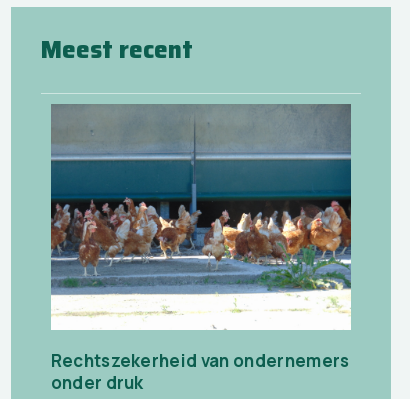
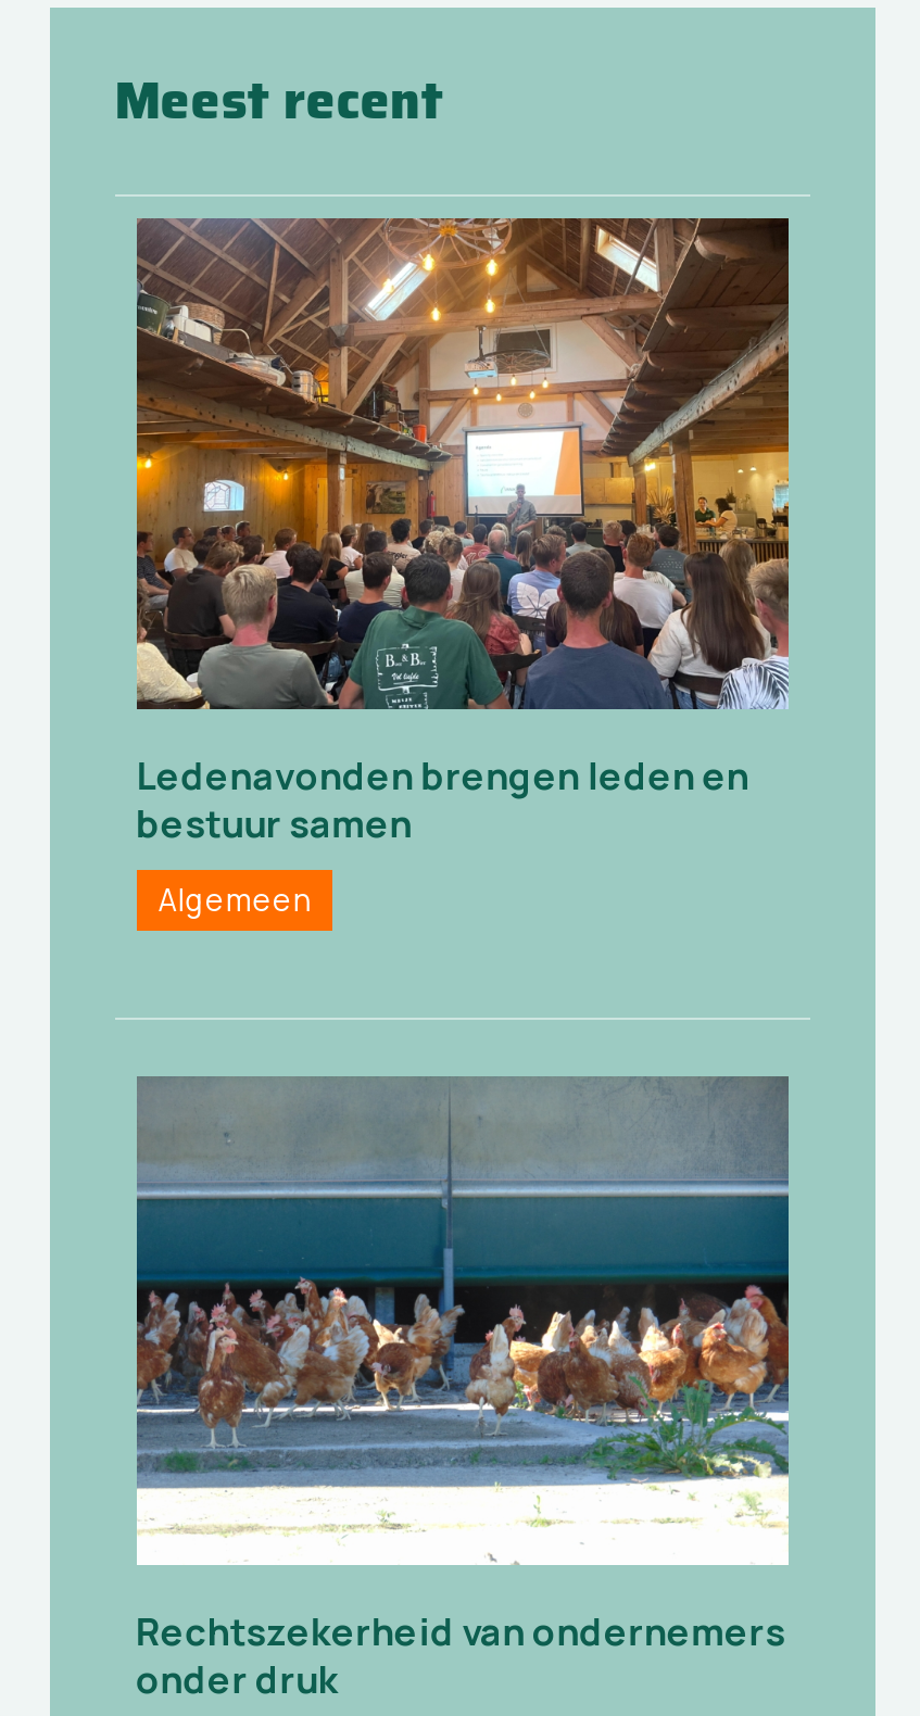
+ [image]
+ Ledenavonden brengen leden en
+ bestuur samen
+ Algemeen
